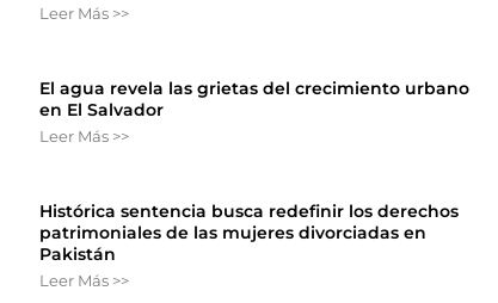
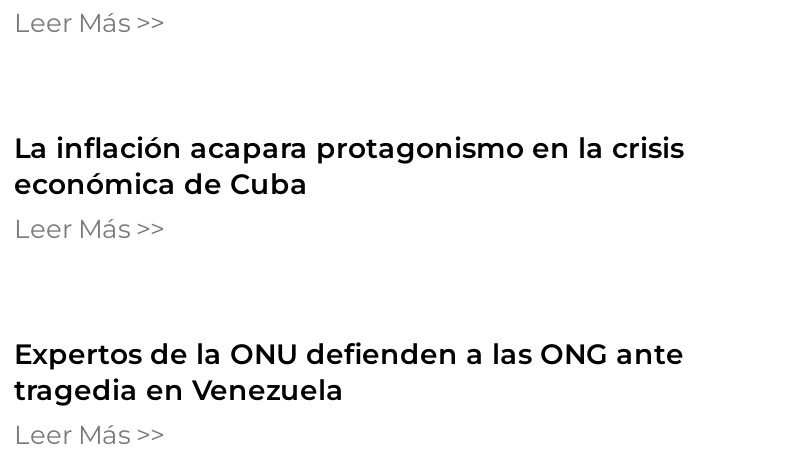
- El agua revela las grietas del crecimiento urbano
- en El Salvador
+ La inflación acapara protagonismo en la crisis
+ económica de Cuba

- Histórica sentencia busca redefinir los derechos
- patrimoniales de las mujeres divorciadas en
- Pakistán
+ Expertos de la ONU defienden a las ONG ante
+ tragedia en Venezuela
